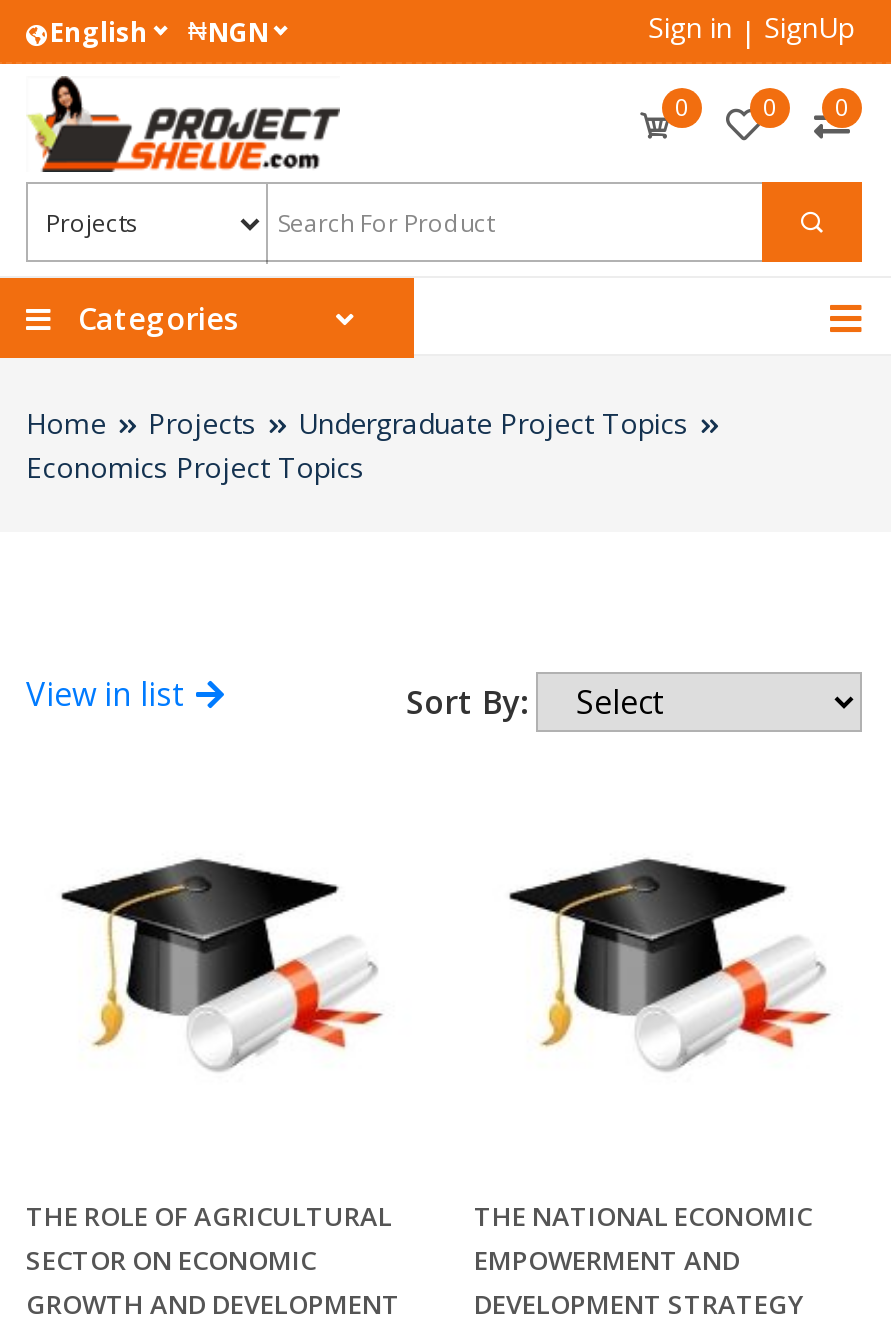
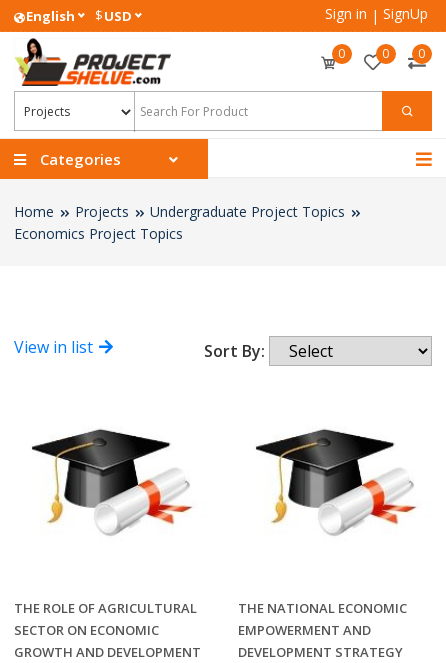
- ₦NGN
+ $USD
